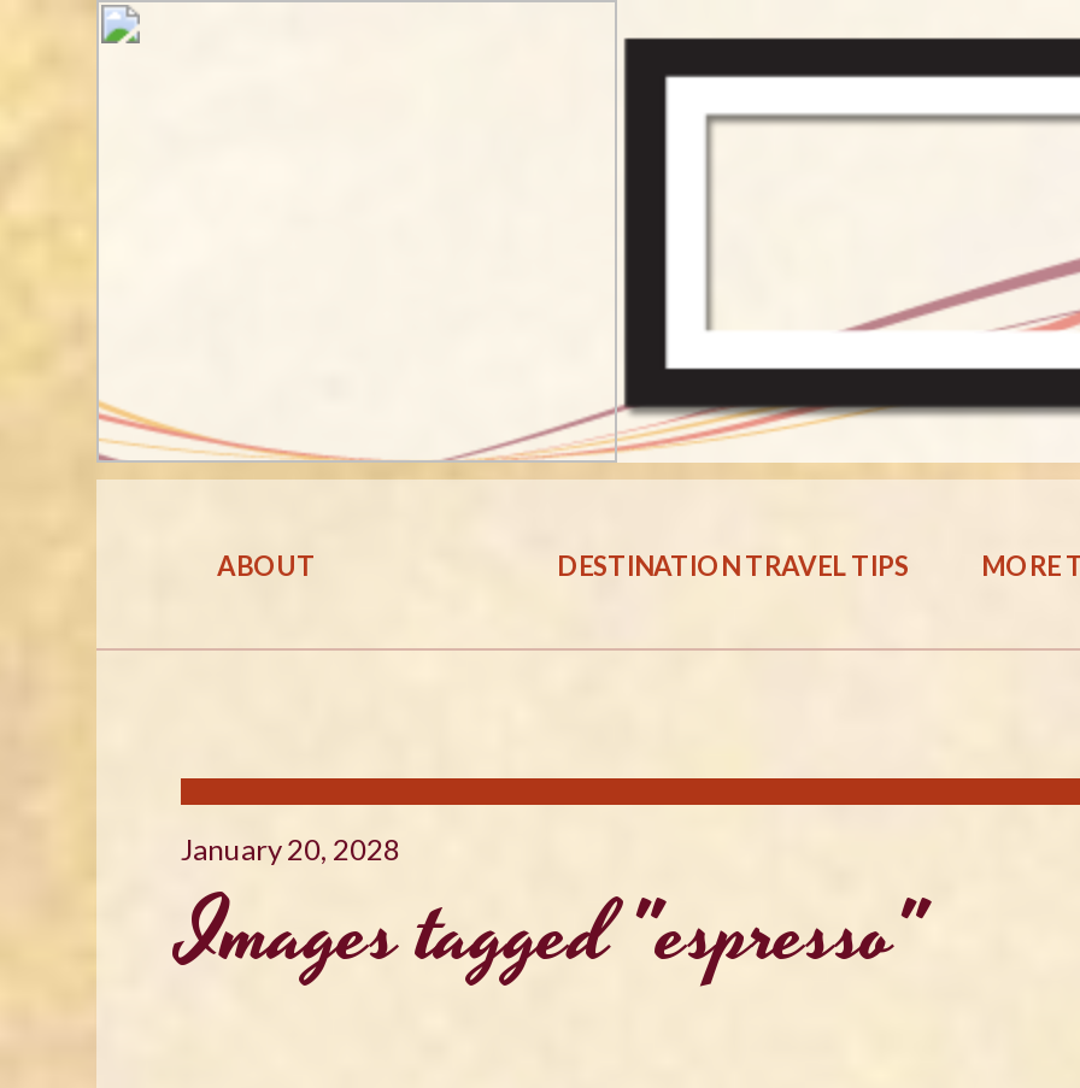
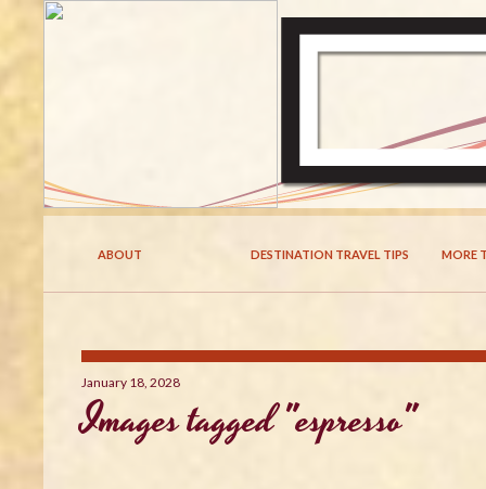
- January 20, 2028
+ January 18, 2028
